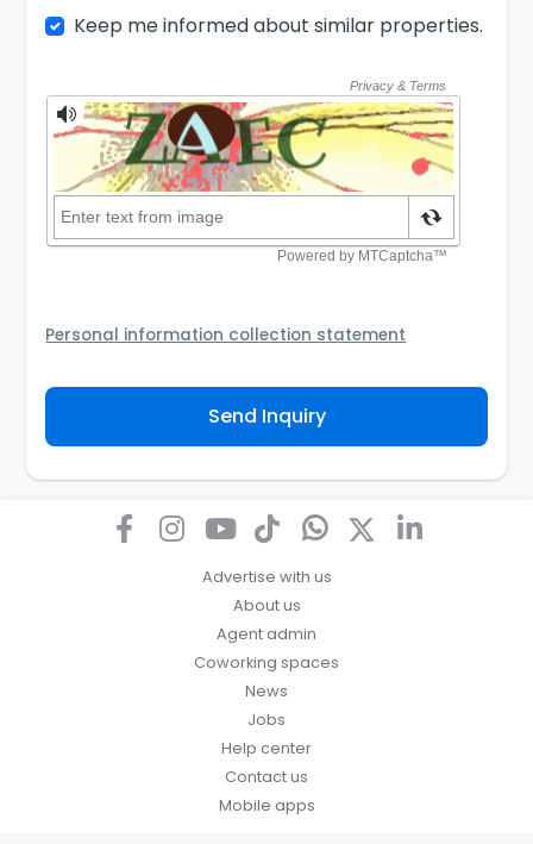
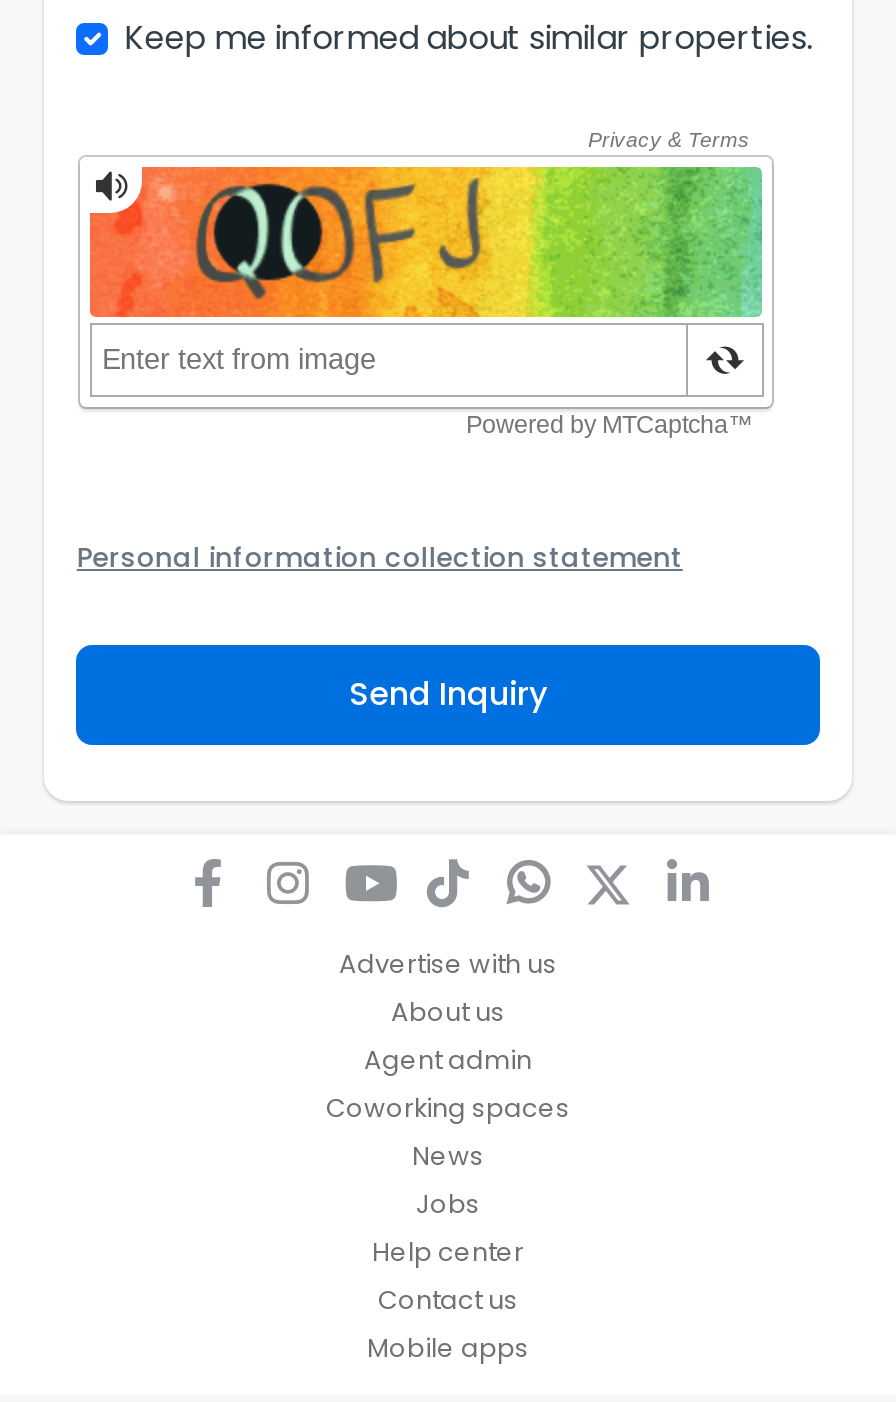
- [image]
+ [image]
